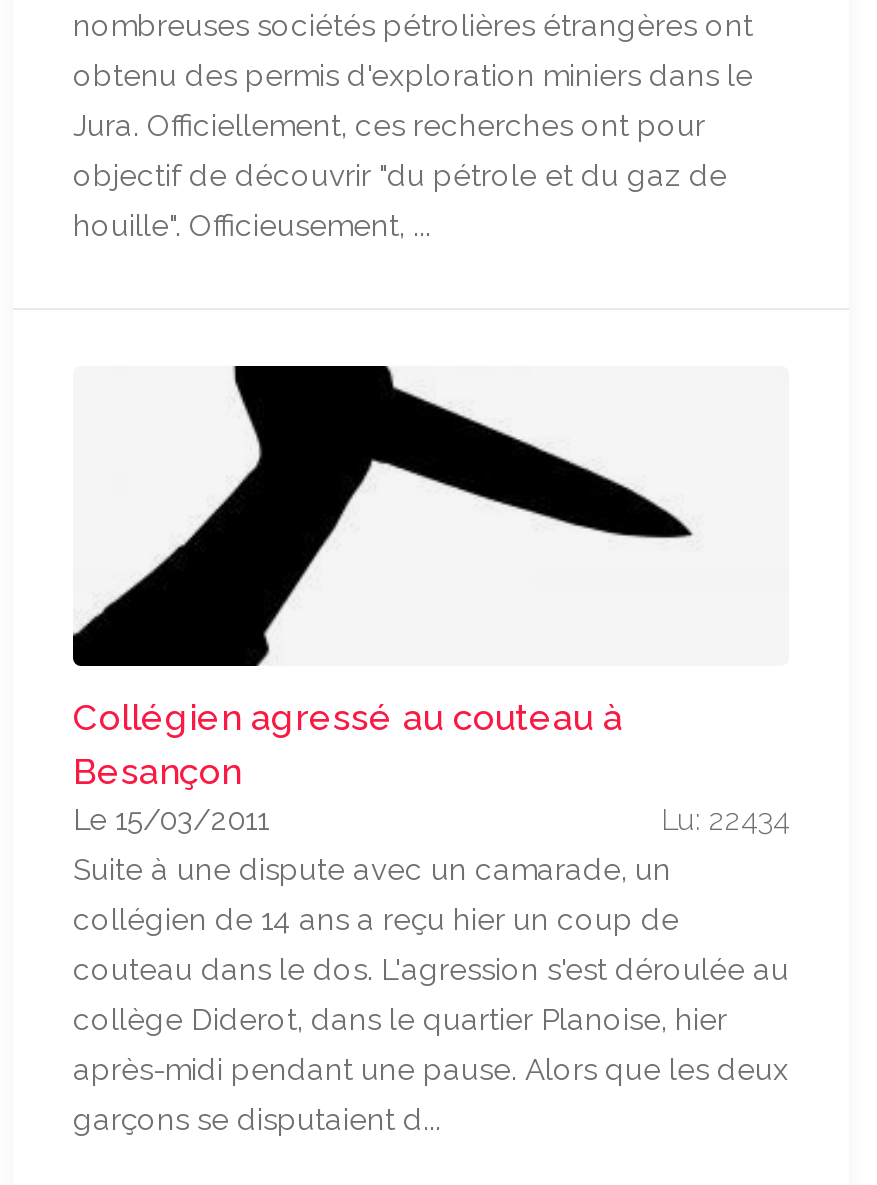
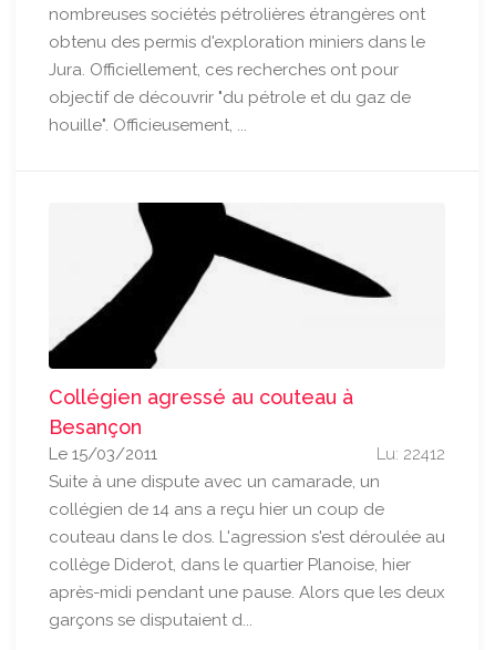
- Lu: 22434
+ Lu: 22412
